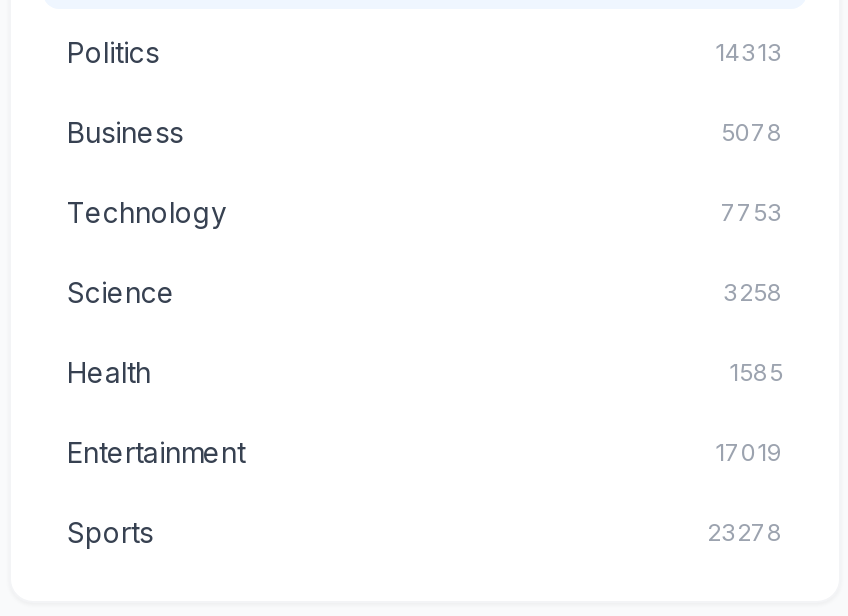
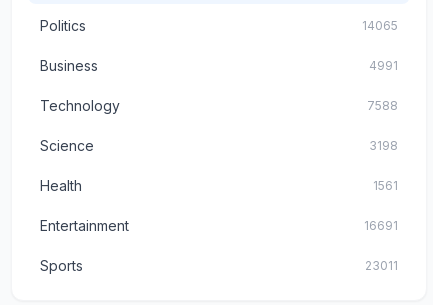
- 14313
+ 14065

- 5078
+ 4991

- 7753
+ 7588

- 3258
+ 3198

- 1585
+ 1561

- 17019
+ 16691

- 23278
+ 23011
